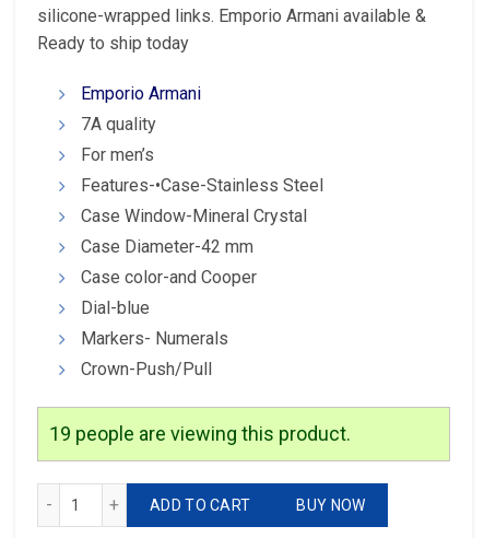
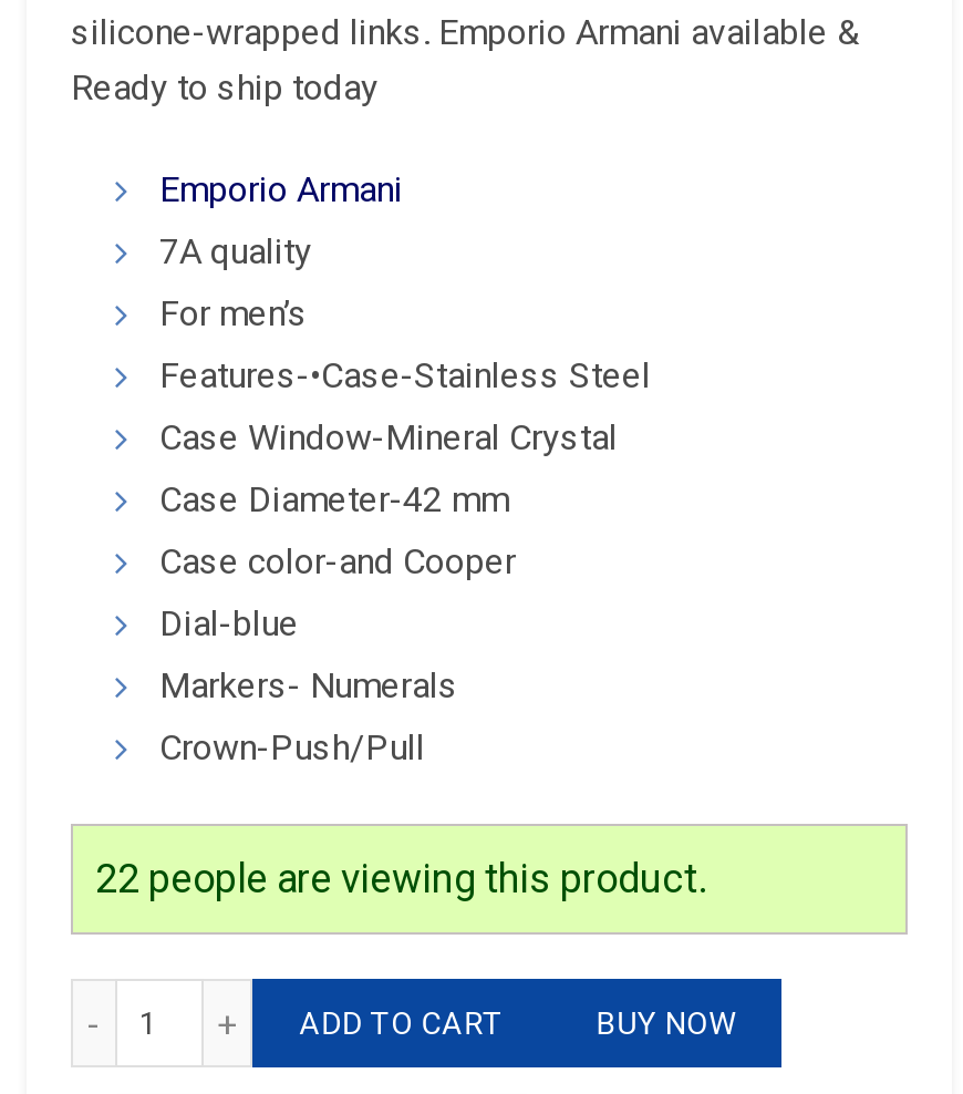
- 19 people are viewing this product.
+ 22 people are viewing this product.
